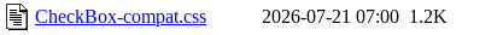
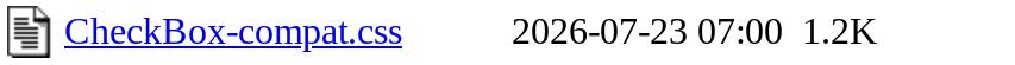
- 2026-07-21 07:00 1.2K
+ 2026-07-23 07:00 1.2K
